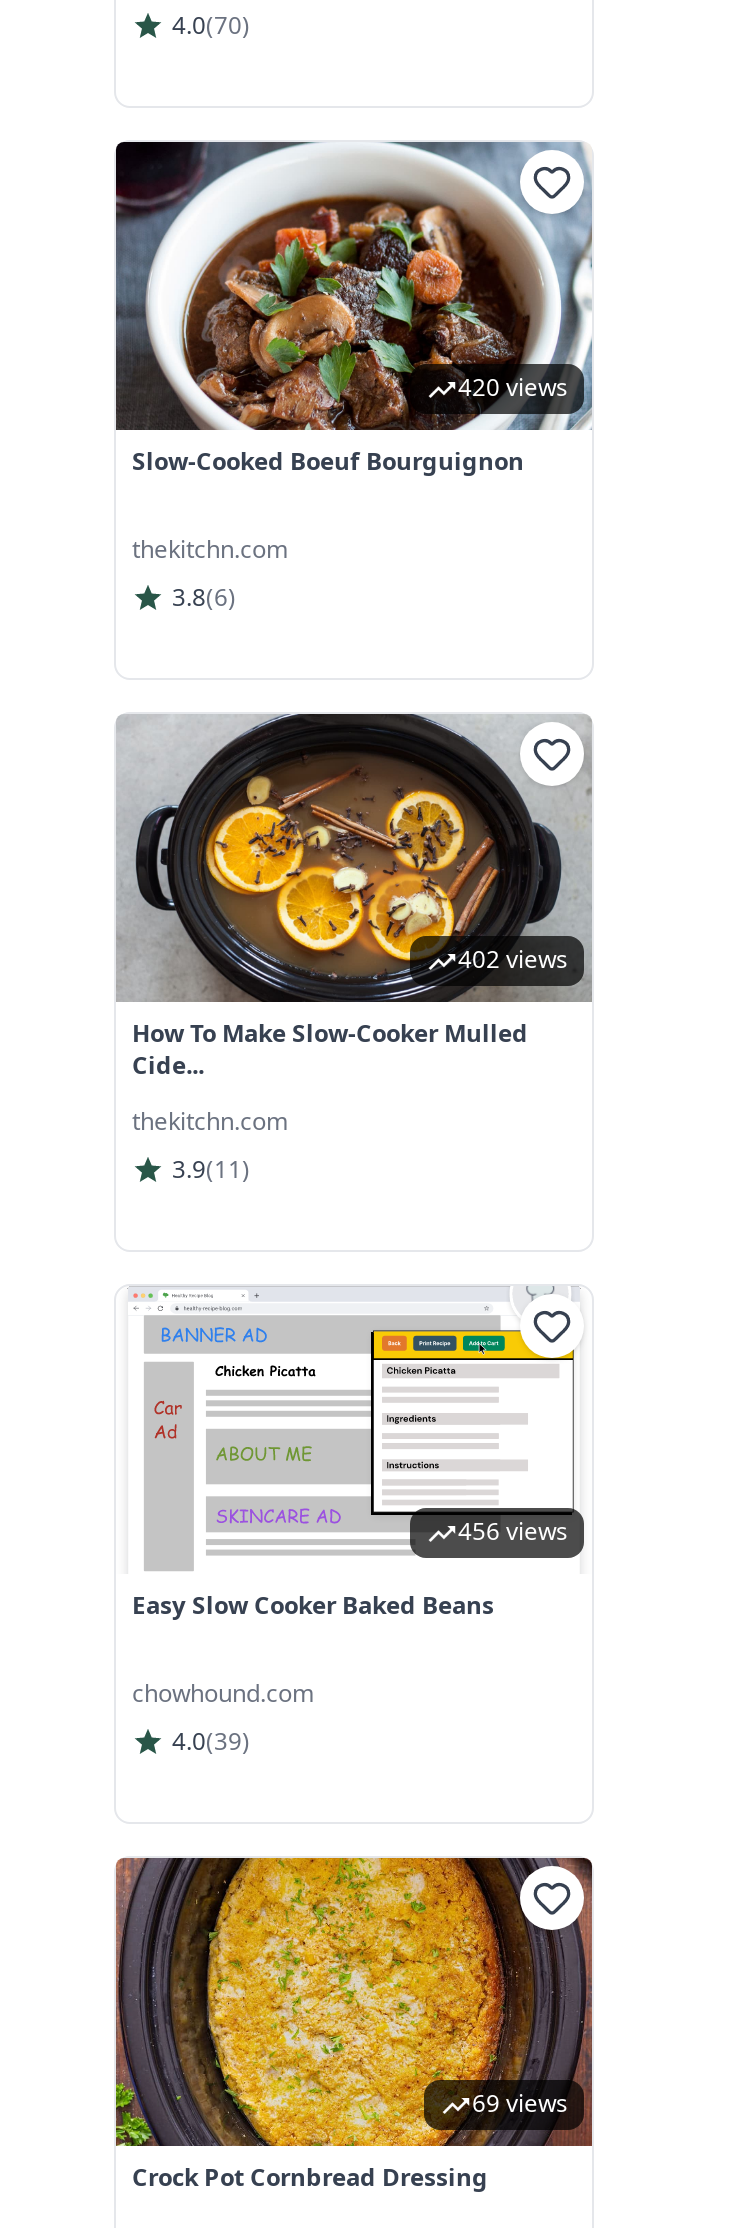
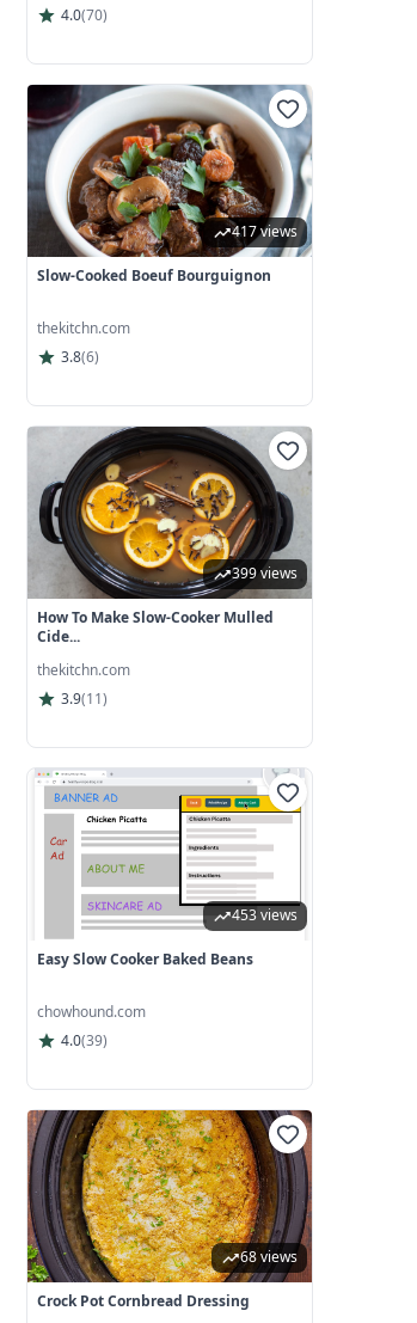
- 420 views
+ 417 views

- 402 views
+ 399 views

- 456 views
+ 453 views

- 69 views
+ 68 views
